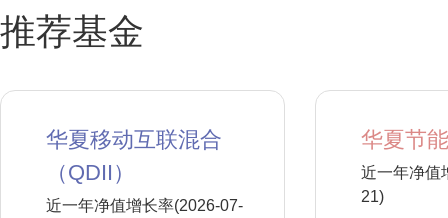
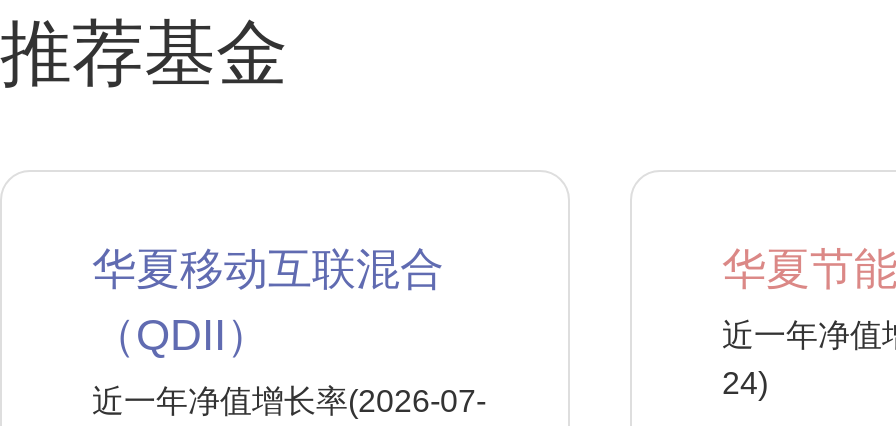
- 21)
+ 24)
